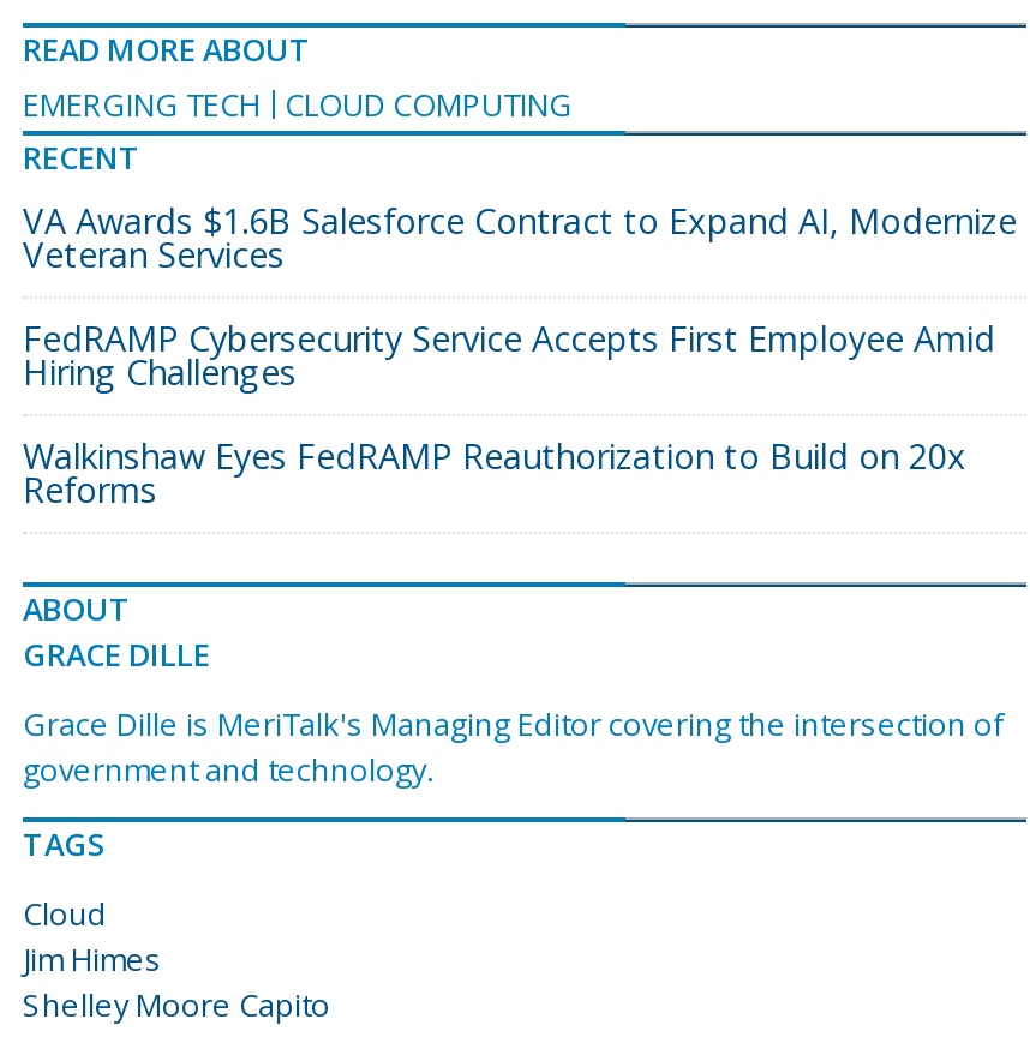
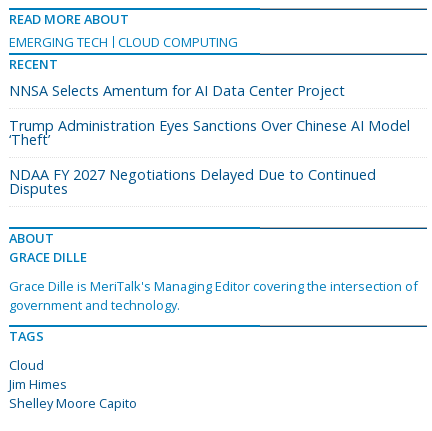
- VA Awards $1.6B Salesforce Contract to Expand AI, Modernize
- Veteran Services
+ NNSA Selects Amentum for AI Data Center Project

- FedRAMP Cybersecurity Service Accepts First Employee Amid
- Hiring Challenges
+ Trump Administration Eyes Sanctions Over Chinese AI Model
+ ‘Theft’

- Walkinshaw Eyes FedRAMP Reauthorization to Build on 20x
- Reforms
+ NDAA FY 2027 Negotiations Delayed Due to Continued
+ Disputes
